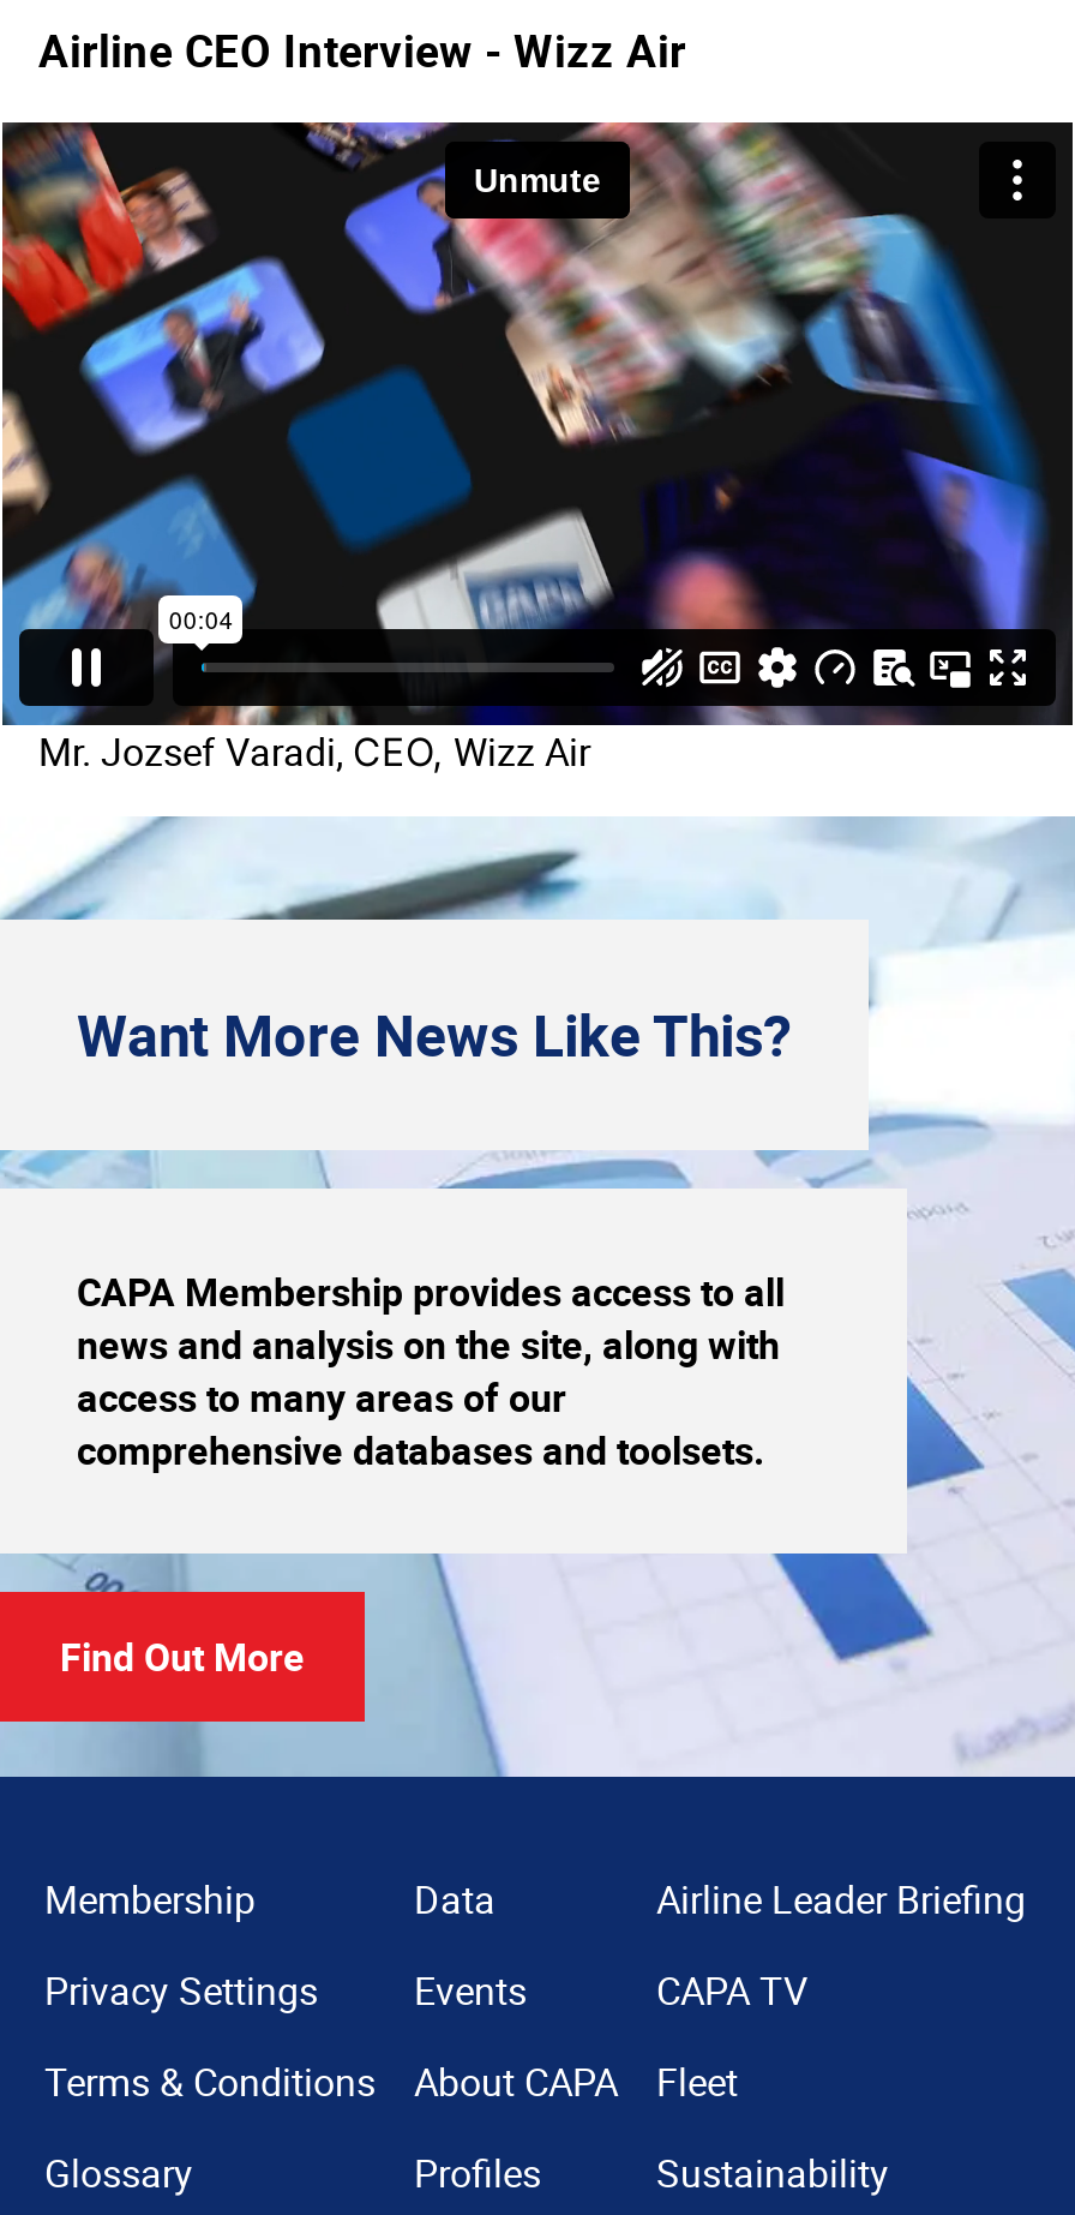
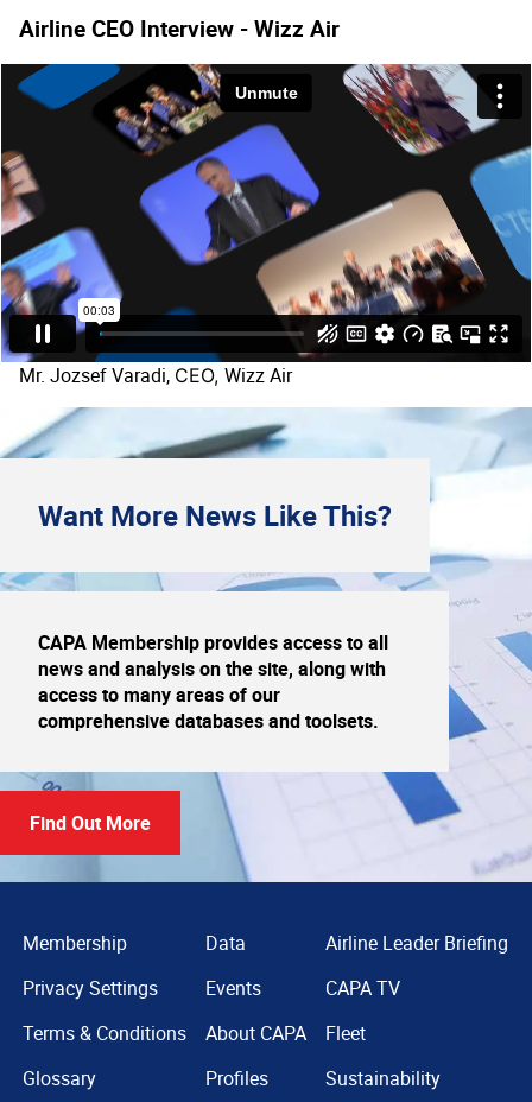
- [image]
+ [image]
